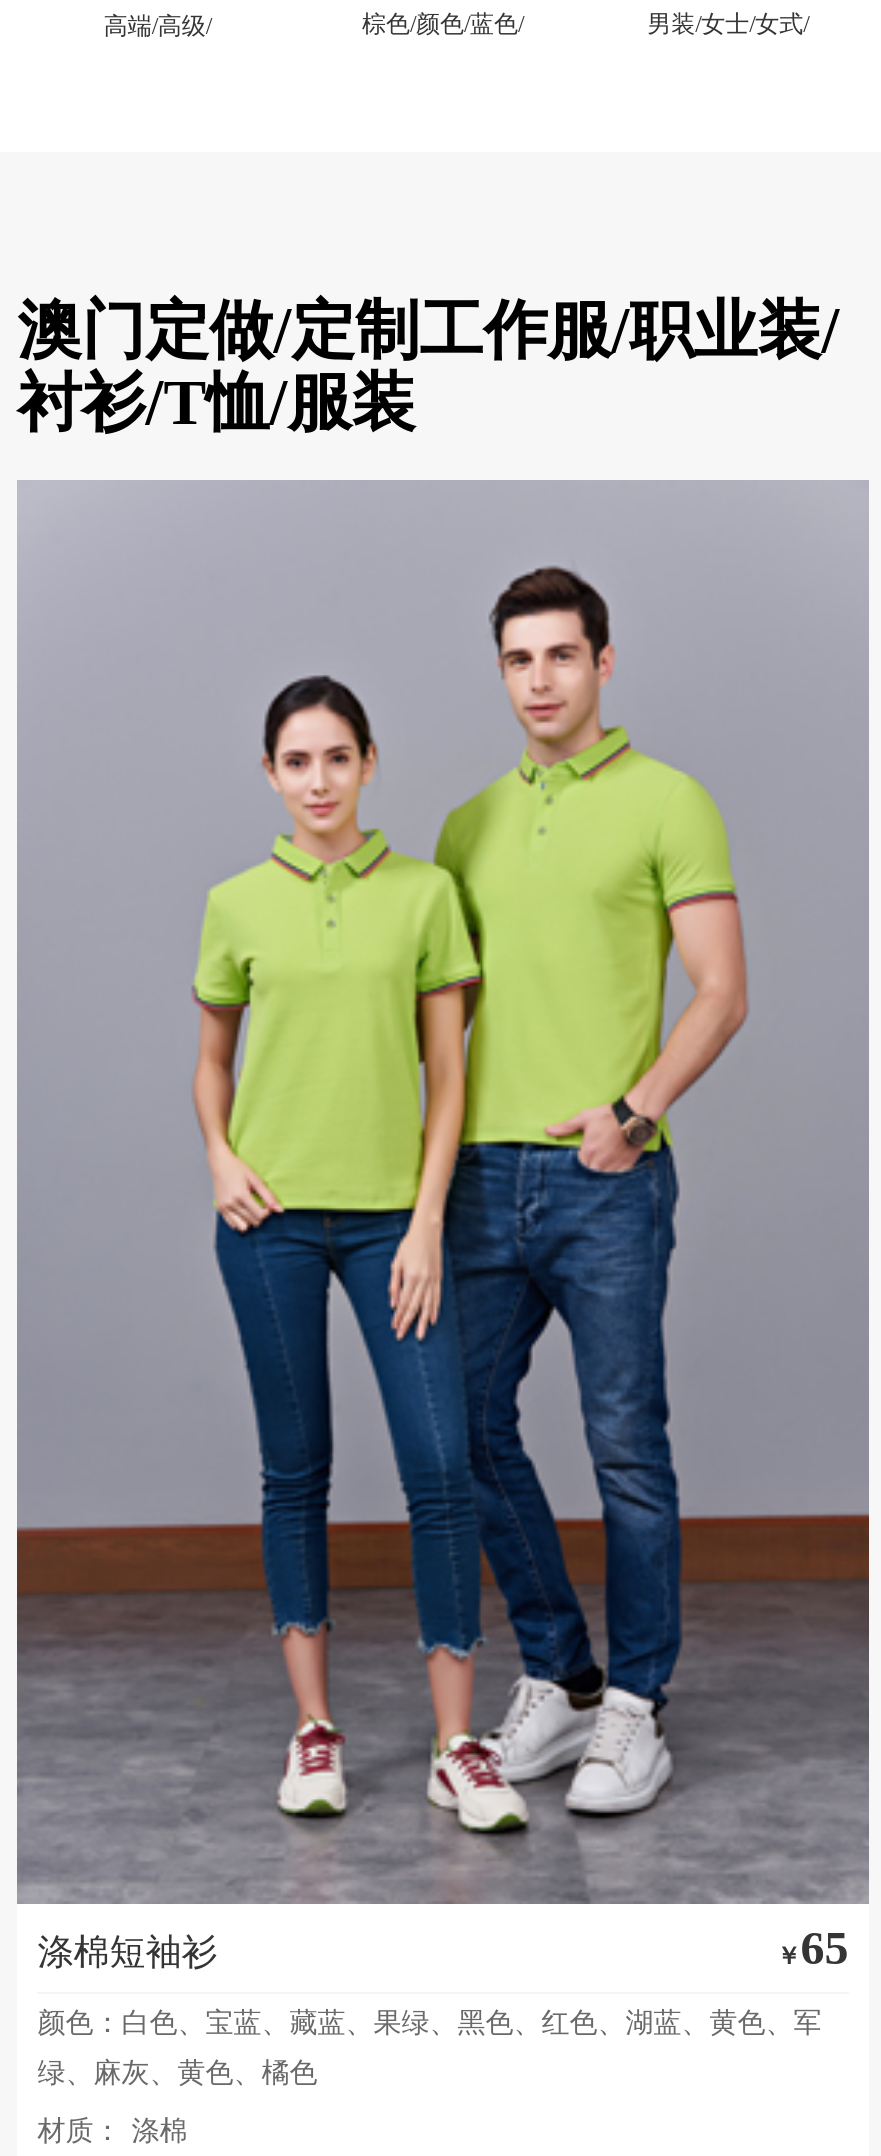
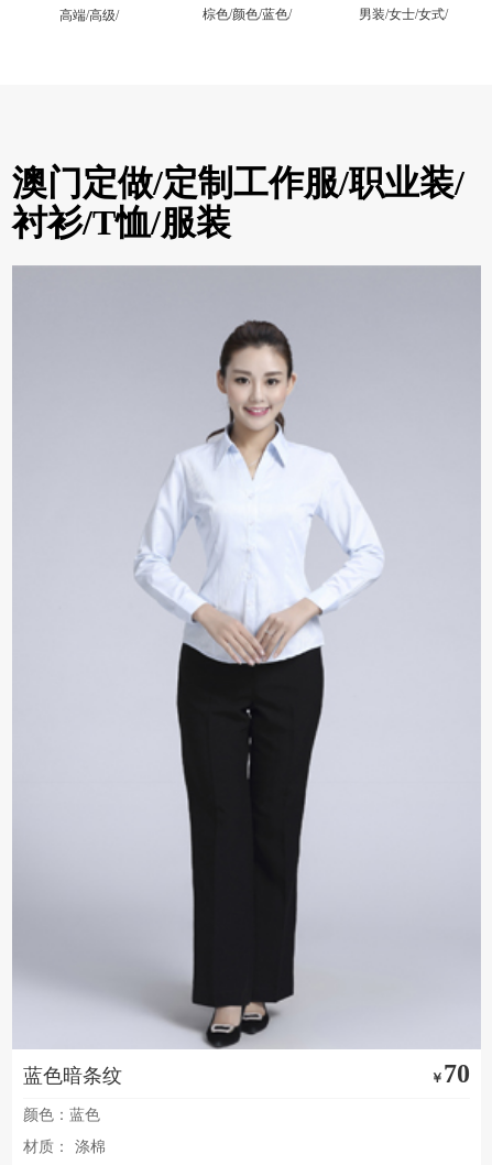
- [image]
- 涤棉短袖衫
- ￥65
- 颜色：白色、宝蓝、藏蓝、果绿、黑色、红色、湖蓝、黄色、军
- 绿、麻灰、黄色、橘色
+ [image]
+ 蓝色暗条纹
+ ￥70
+ 颜色：蓝色
